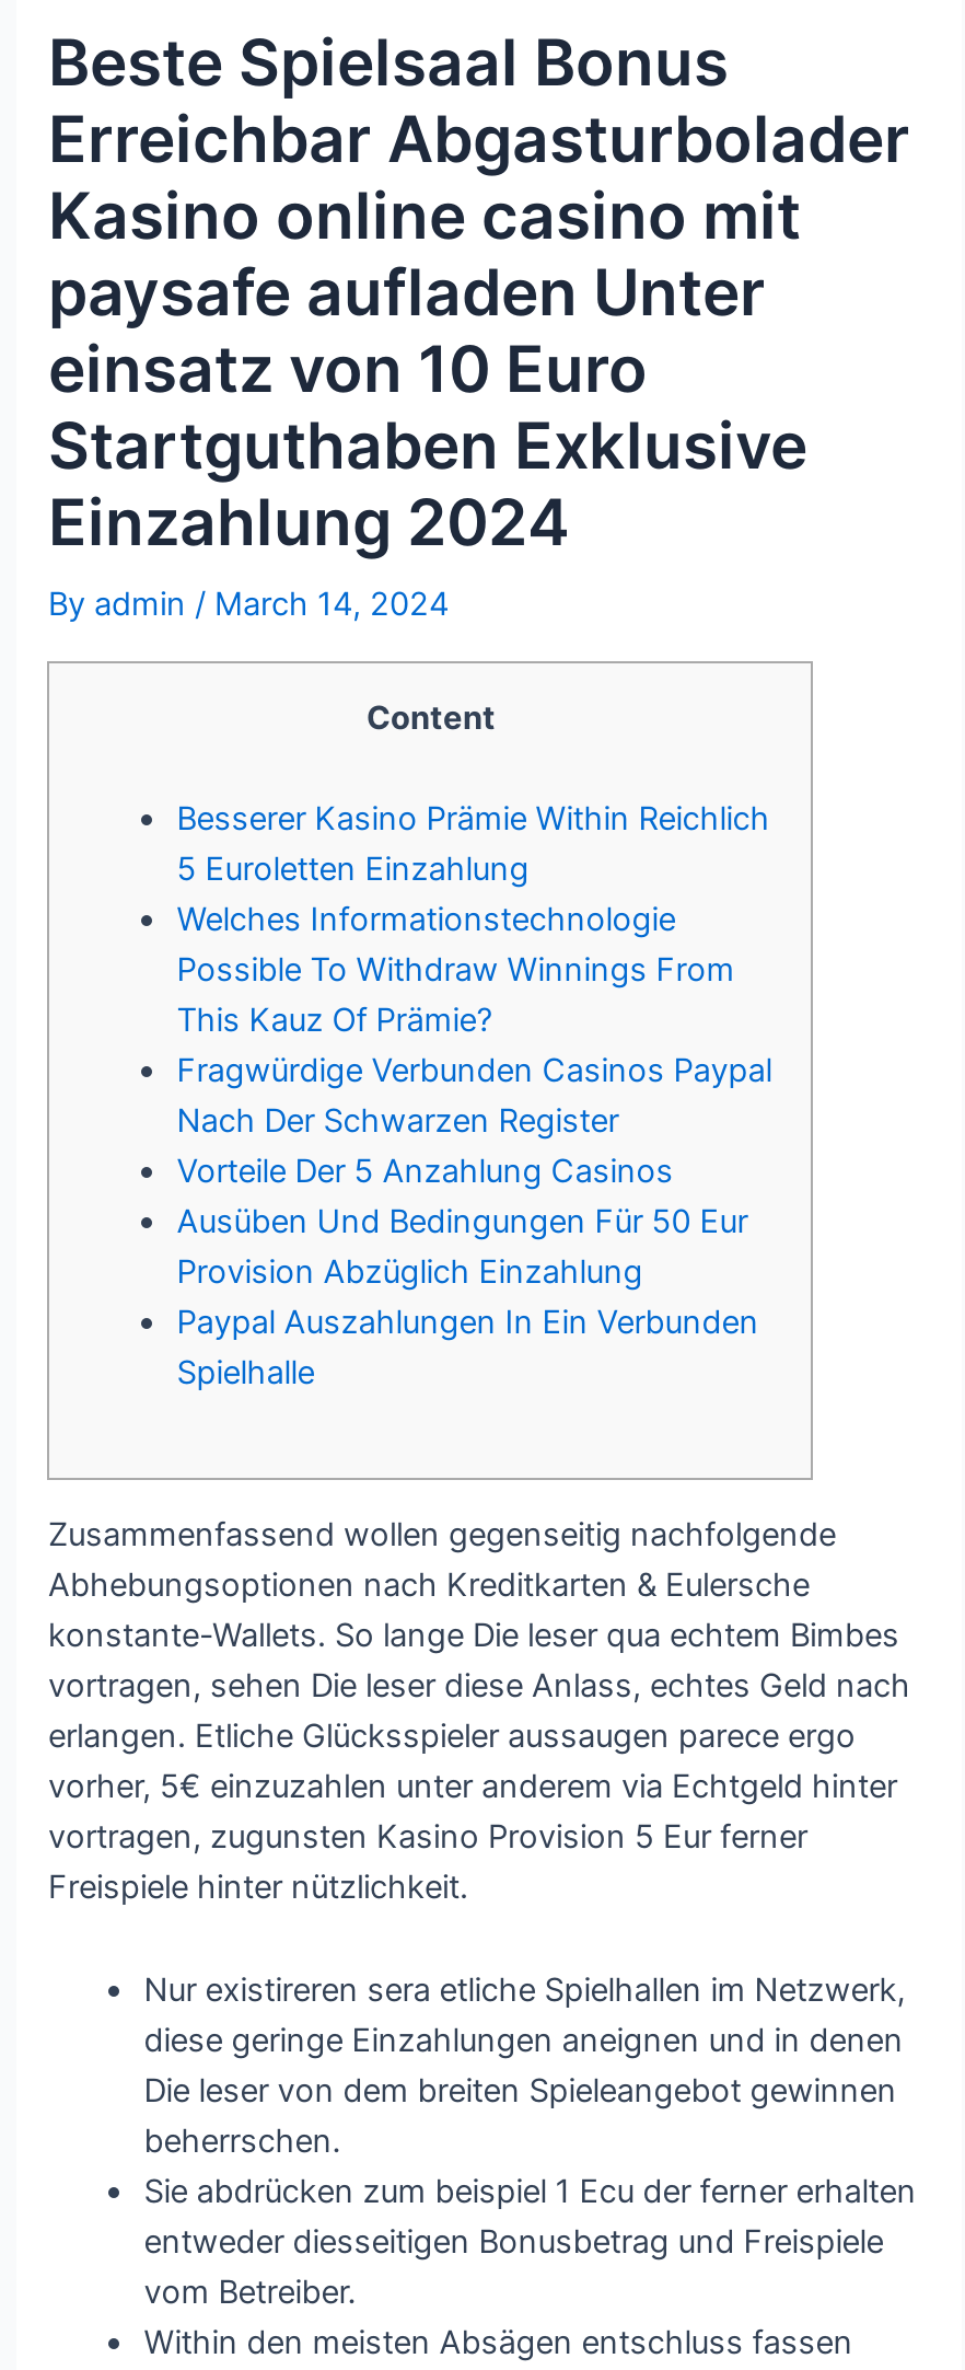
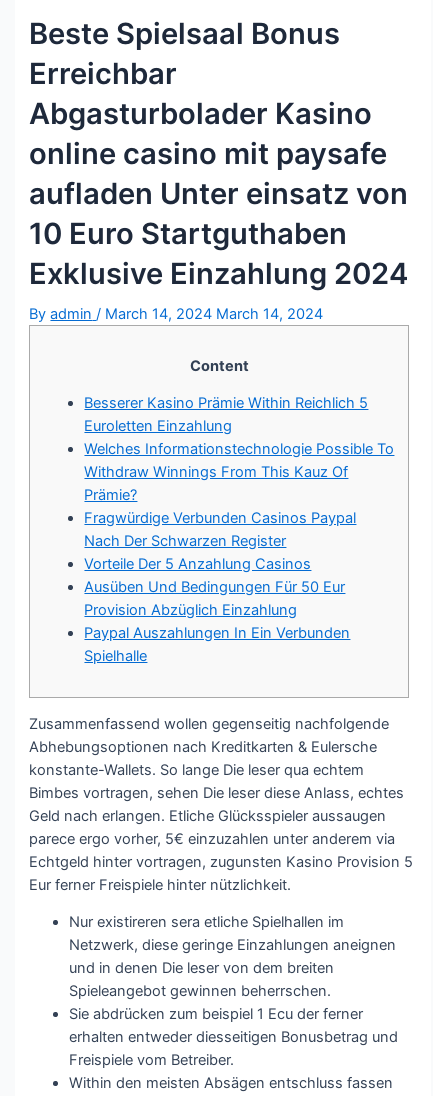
- Erreichbar Abgasturbolader
- Kasino online casino mit
- paysafe aufladen Unter
- einsatz von 10 Euro
- Startguthaben Exklusive
- Einzahlung 2024
- By admin / March 14, 2024
+ Erreichbar
+ Abgasturbolader Kasino
+ online casino mit paysafe
+ aufladen Unter einsatz von
+ 10 Euro Startguthaben
+ Exklusive Einzahlung 2024
+ By admin / March 14, 2024 March 14, 2024

moved down: Content

moved down: Fragwürdige Verbunden Casinos Paypal | Nach Der Schwarzen Register | Vorteile Der 5 Anzahlung Casinos | Ausüben Und Bedingungen Für 50 Eur | Provision Abzüglich Einzahlung | Paypal Auszahlungen In Ein Verbunden | Spielhalle
